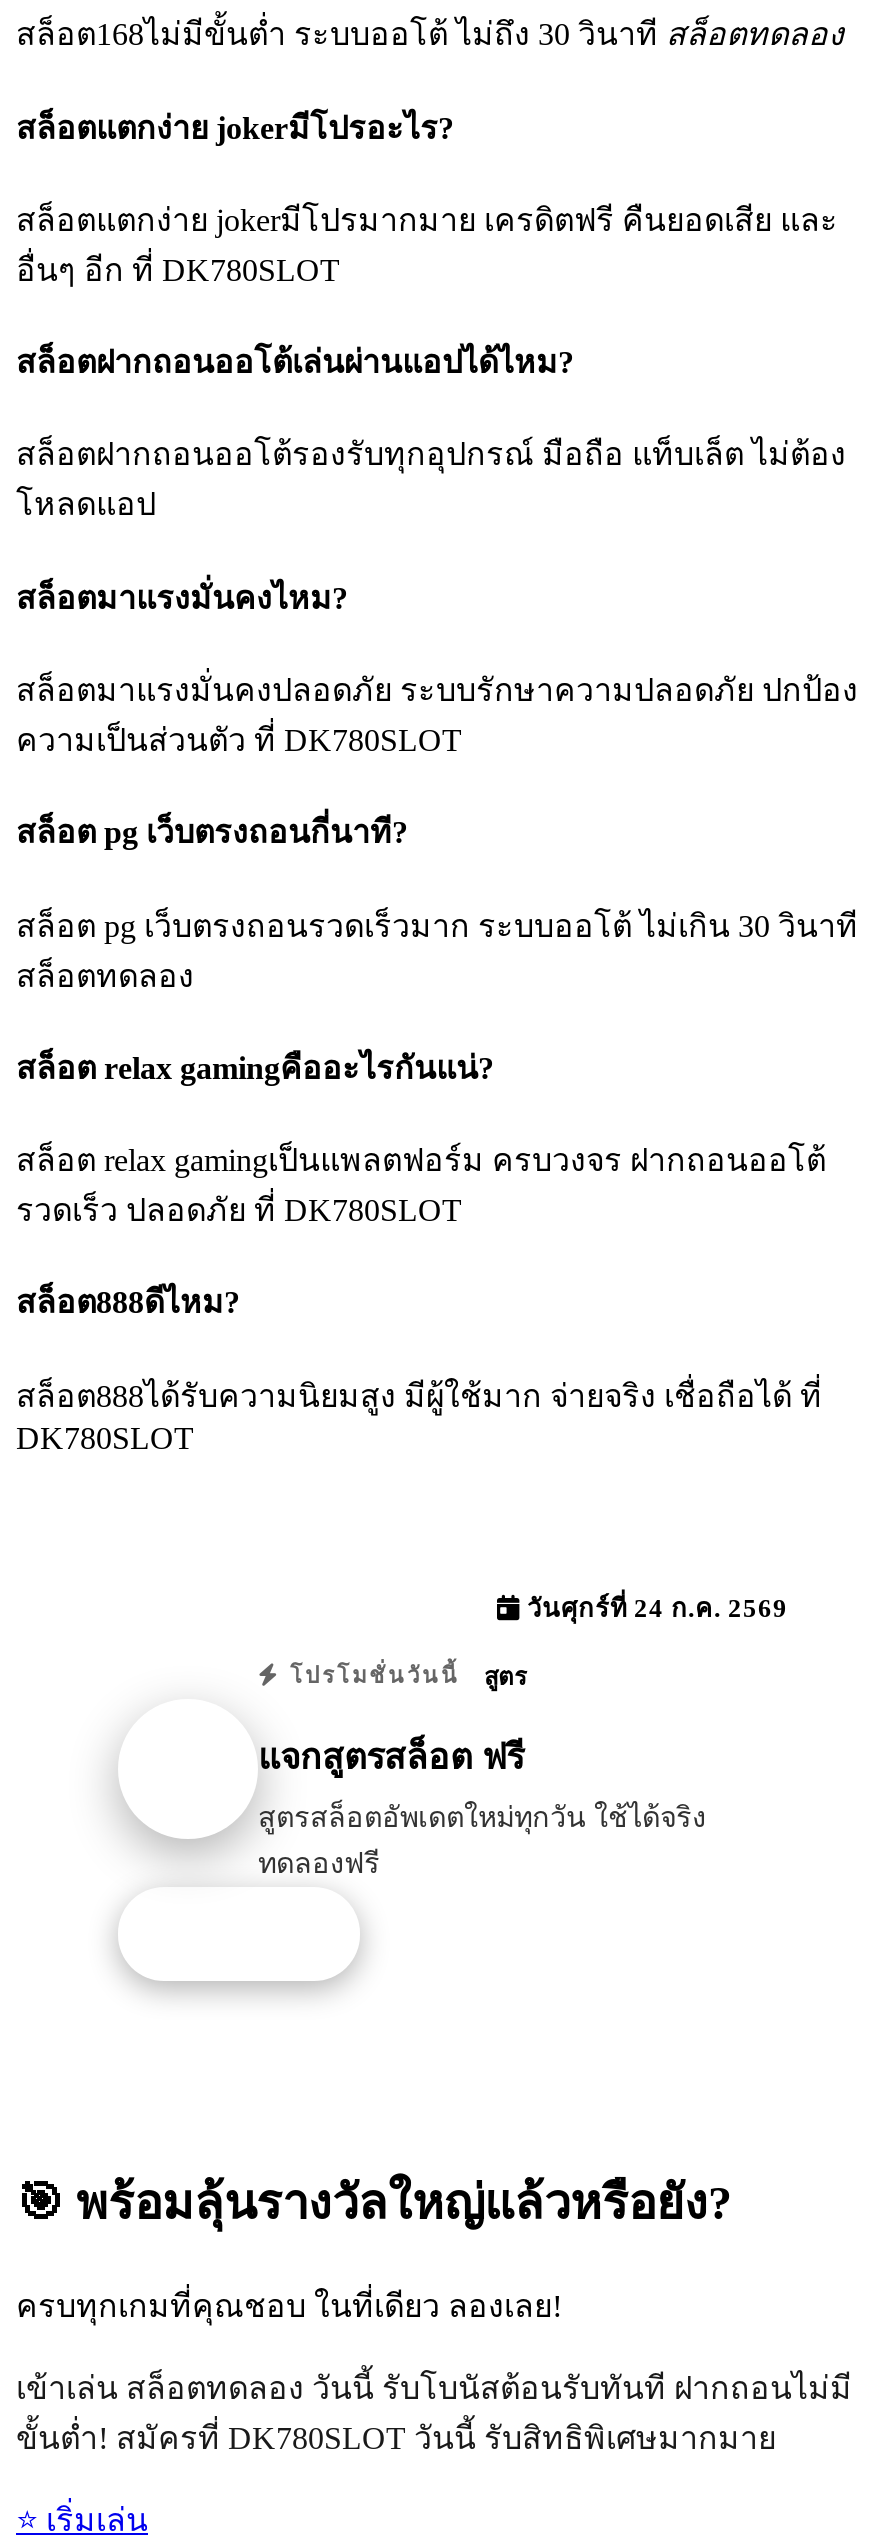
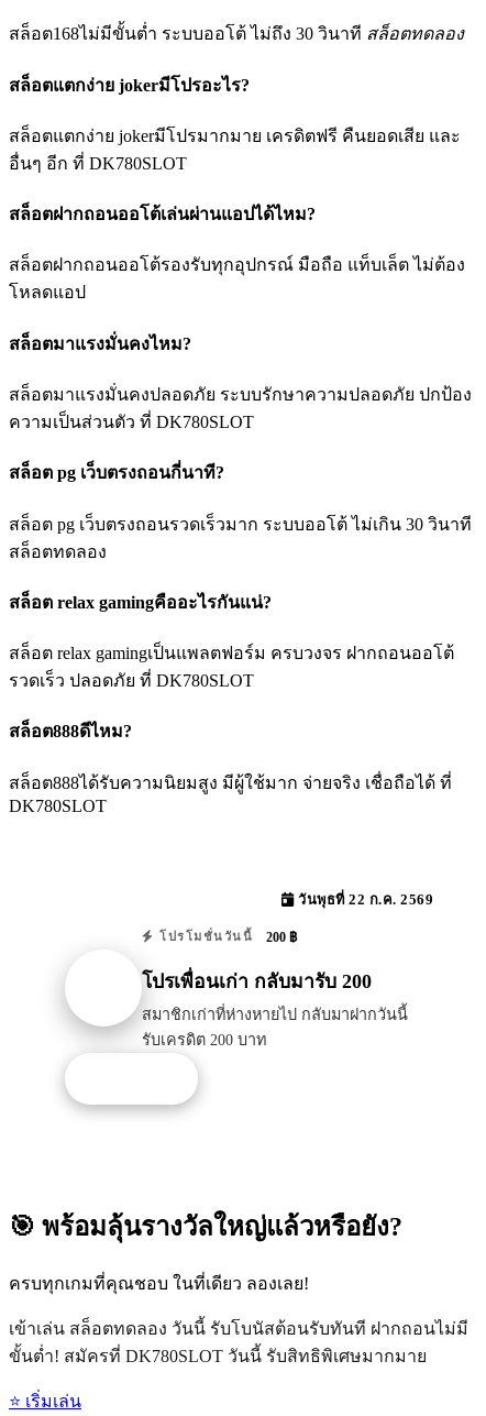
- วันศุกร์ที่ 24 ก.ค. 2569
+ วันพุธที่ 22 ก.ค. 2569

- สูตร
+ 200 ฿

- แจกสูตรสล็อต ฟรี
+ โปรเพื่อนเก่า กลับมารับ 200

- สูตรสล็อตอัพเดตใหม่ทุกวัน ใช้ได้จริง
- ทดลองฟรี
+ สมาชิกเก่าที่ห่างหายไป กลับมาฝากวันนี้
+ รับเครดิต 200 บาท
